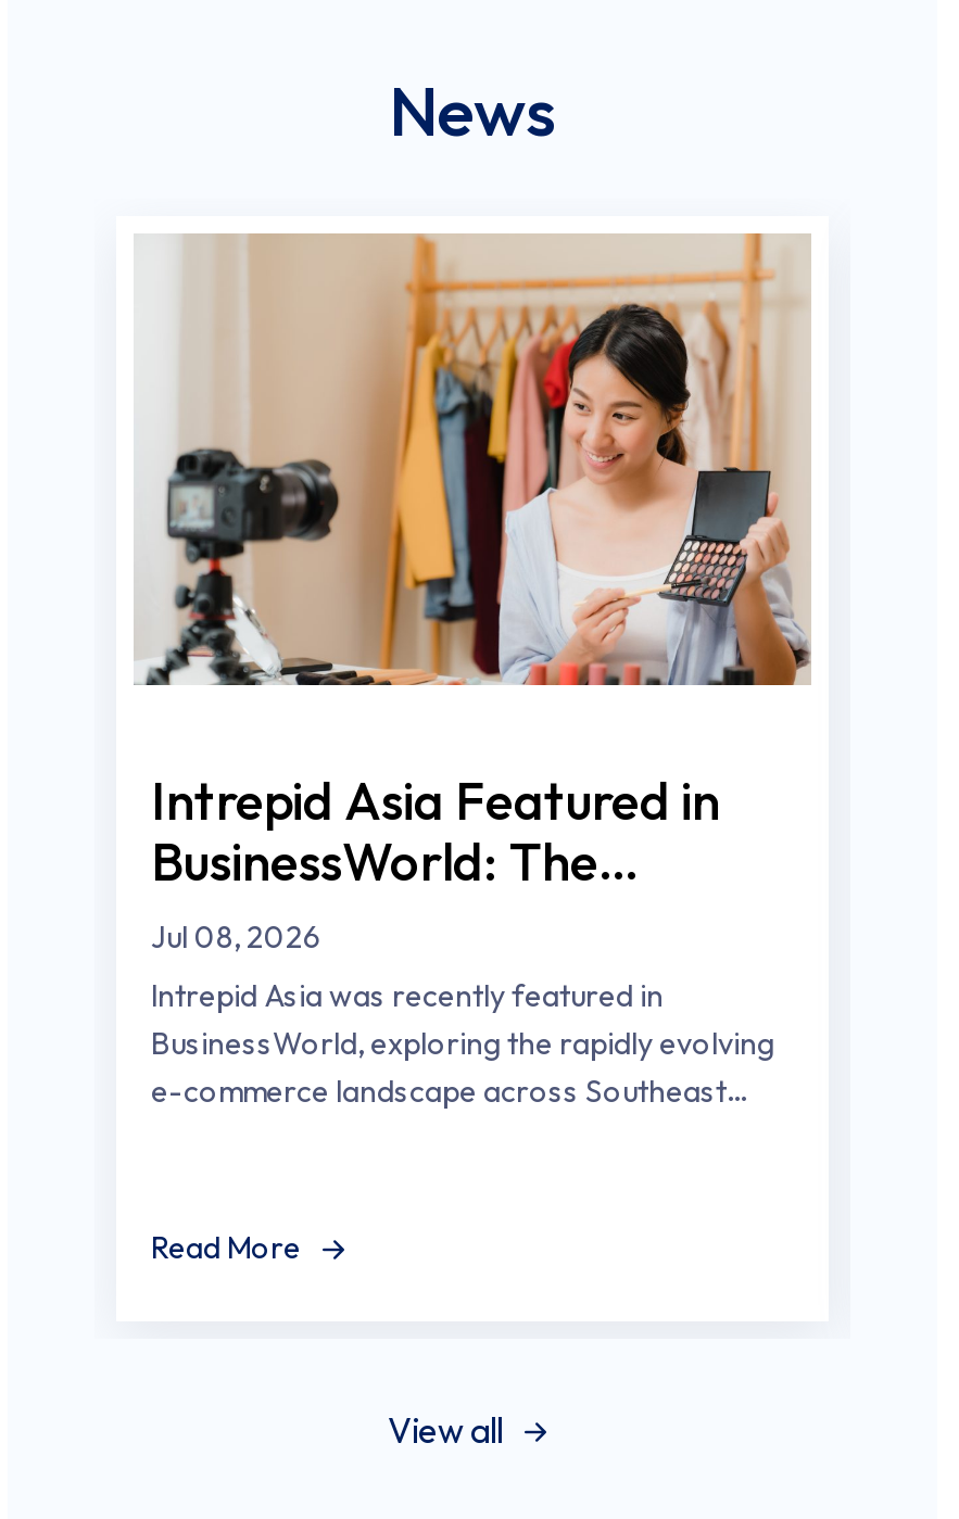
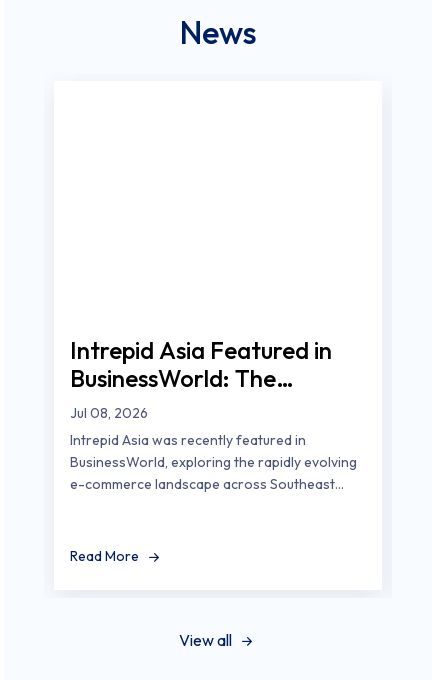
- [image]
